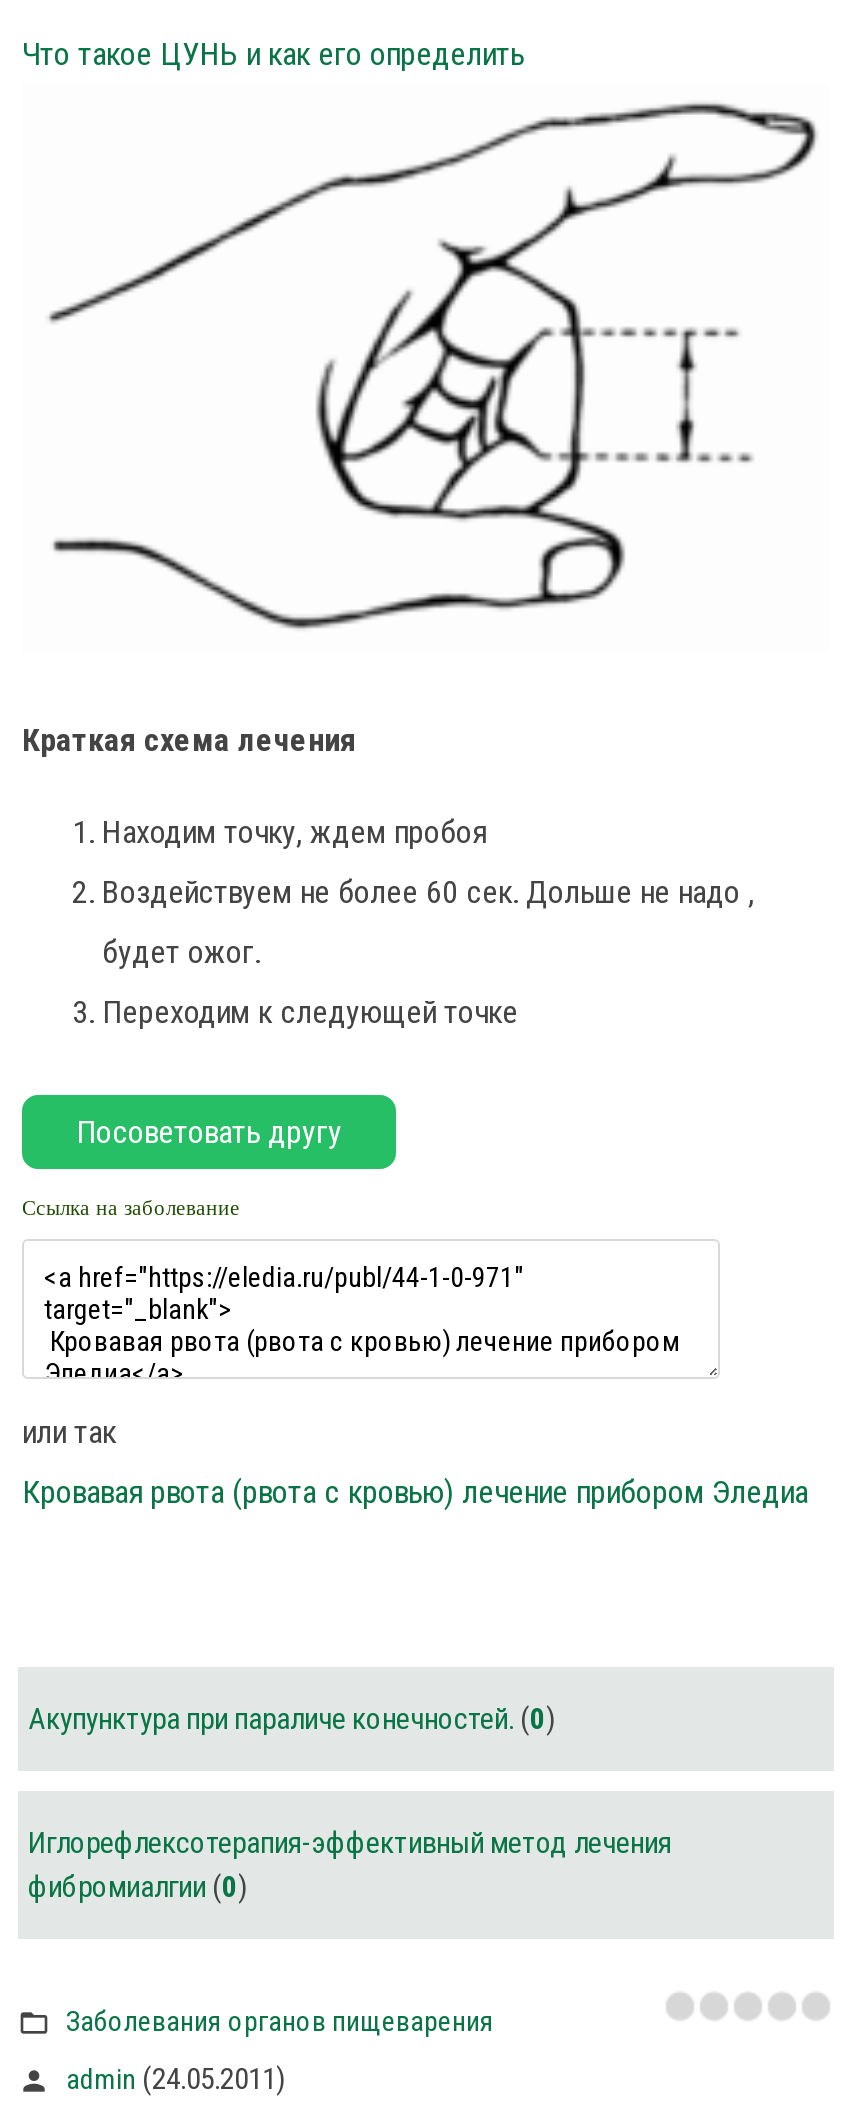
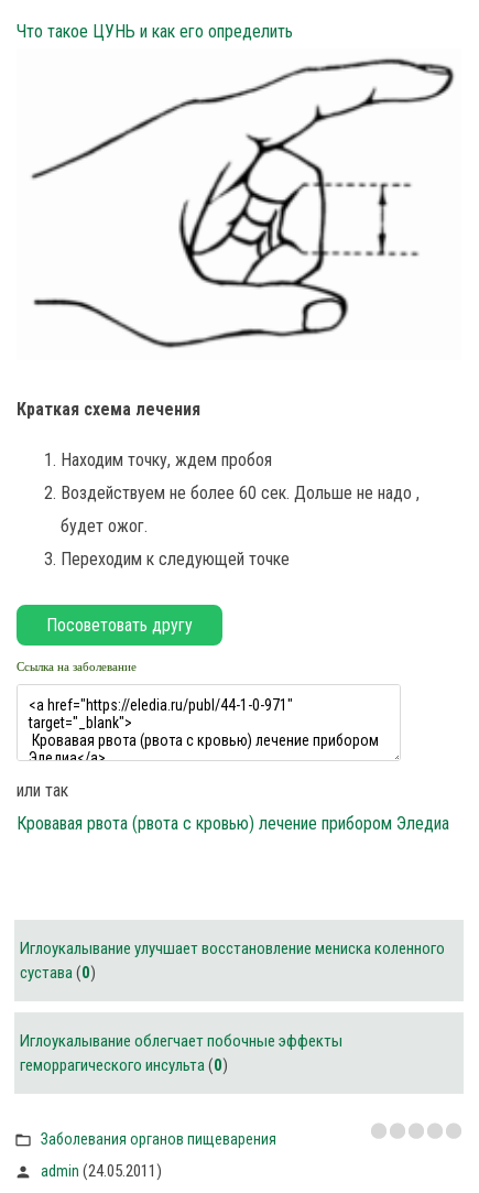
- Акупунктура при параличе конечностей. (0)
+ Иглоукалывание улучшает восстановление мениска коленного
+ сустава (0)

- Иглорефлексотерапия-эффективный метод лечения
- фибромиалгии (0)
+ Иглоукалывание облегчает побочные эффекты
+ геморрагического инсульта (0)
